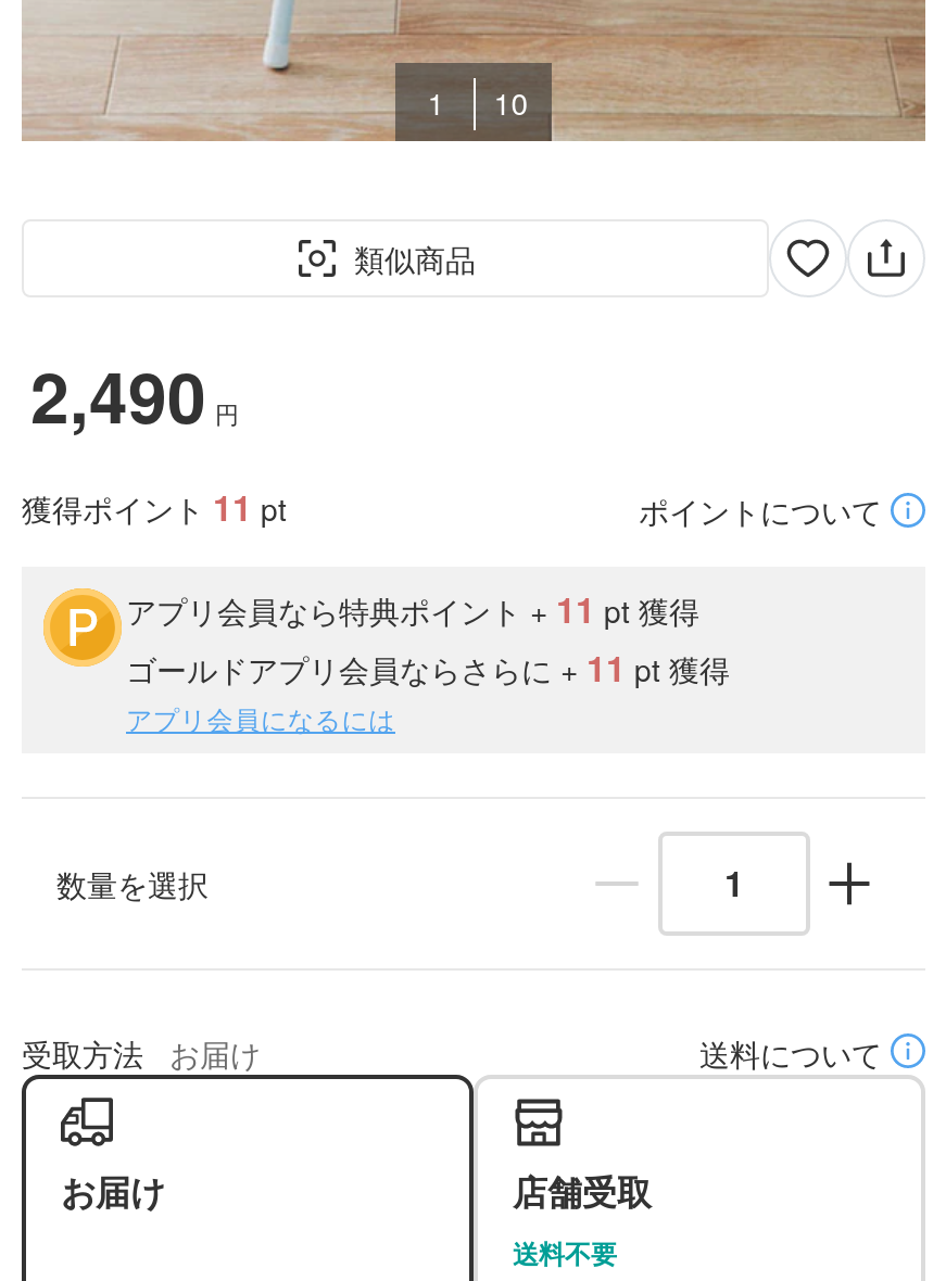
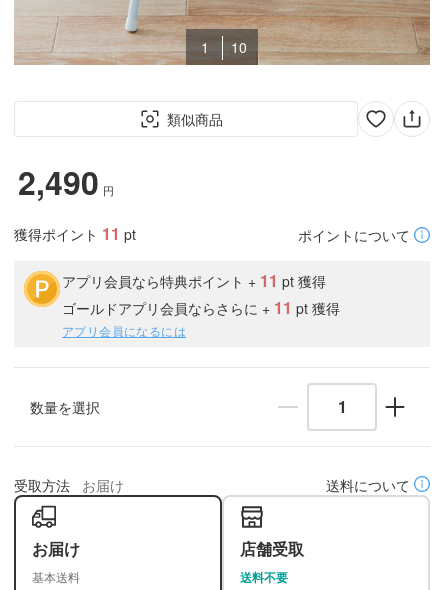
+ 基本送料
